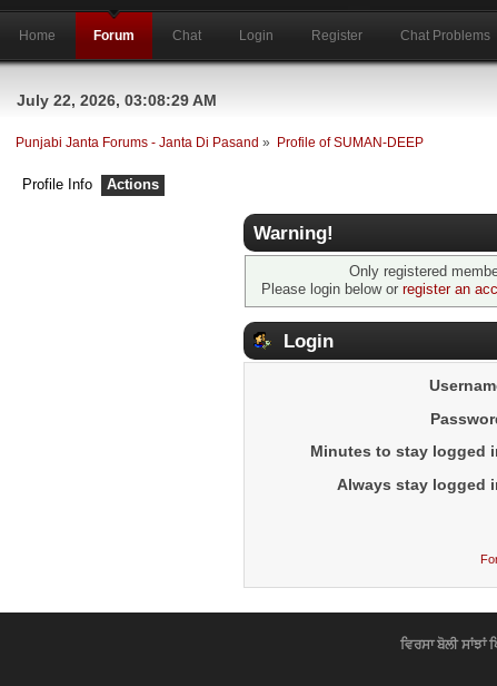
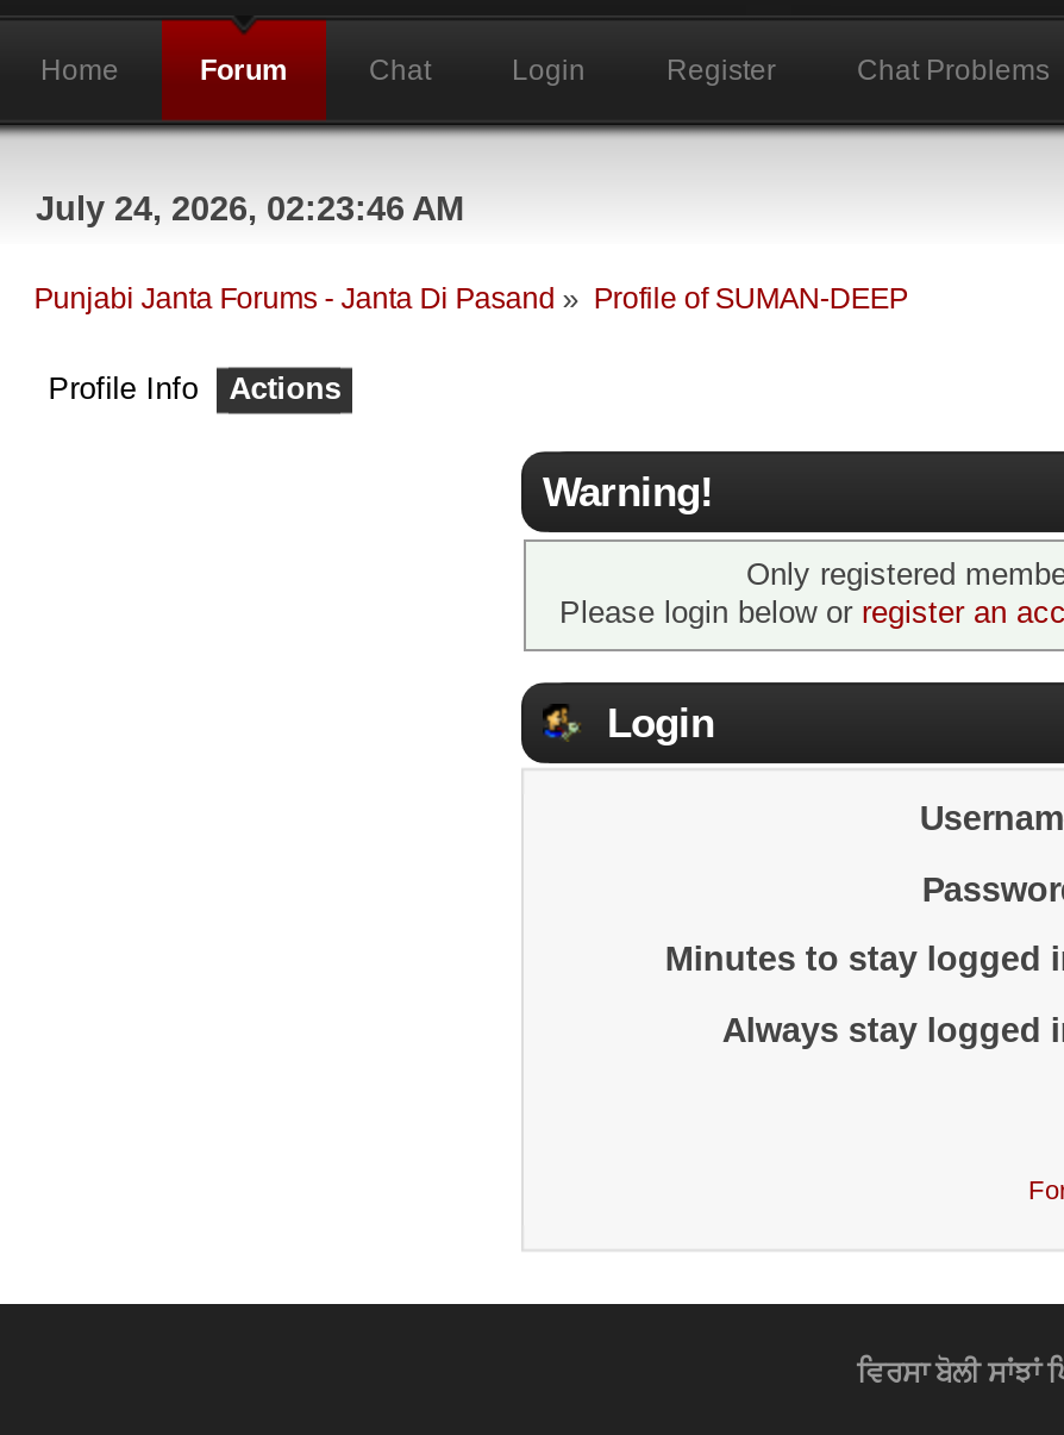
- July 22, 2026, 03:08:29 AM
+ July 24, 2026, 02:23:46 AM
